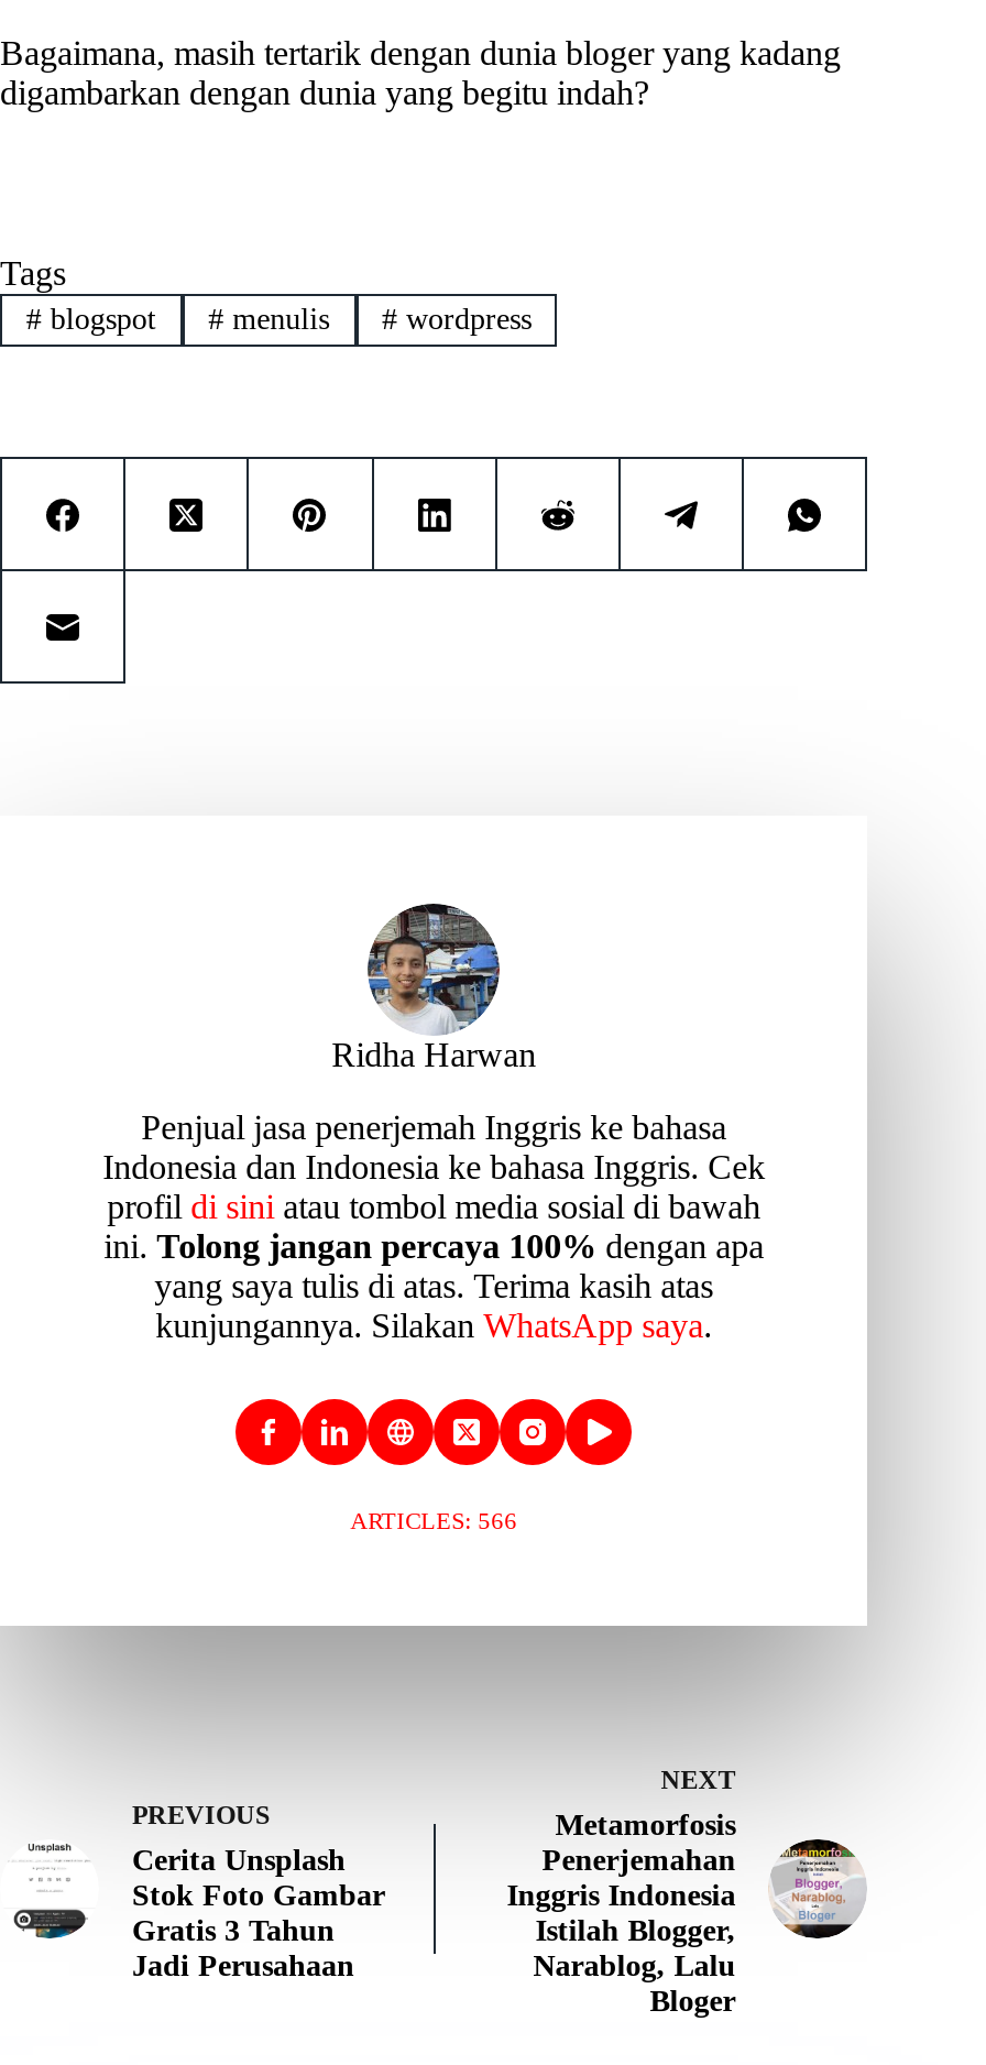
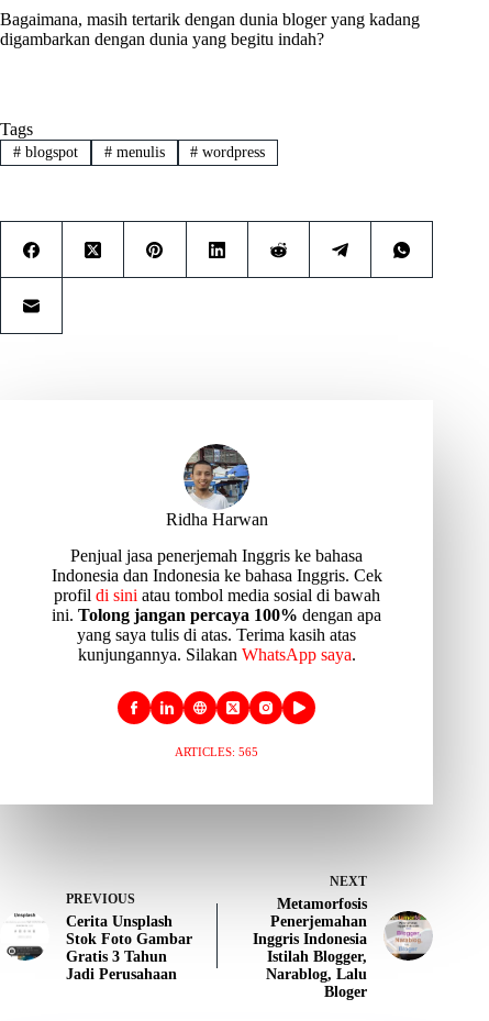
- ARTICLES: 566
+ ARTICLES: 565
